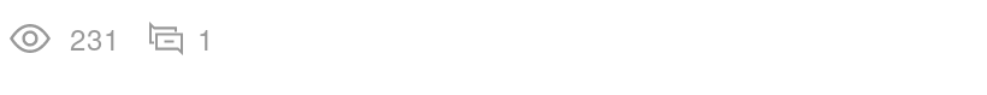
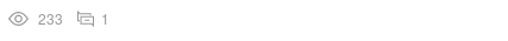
- 231 1
+ 233 1
